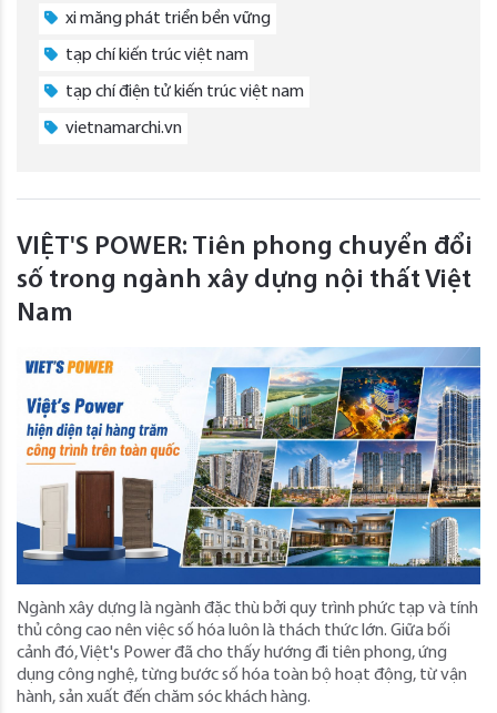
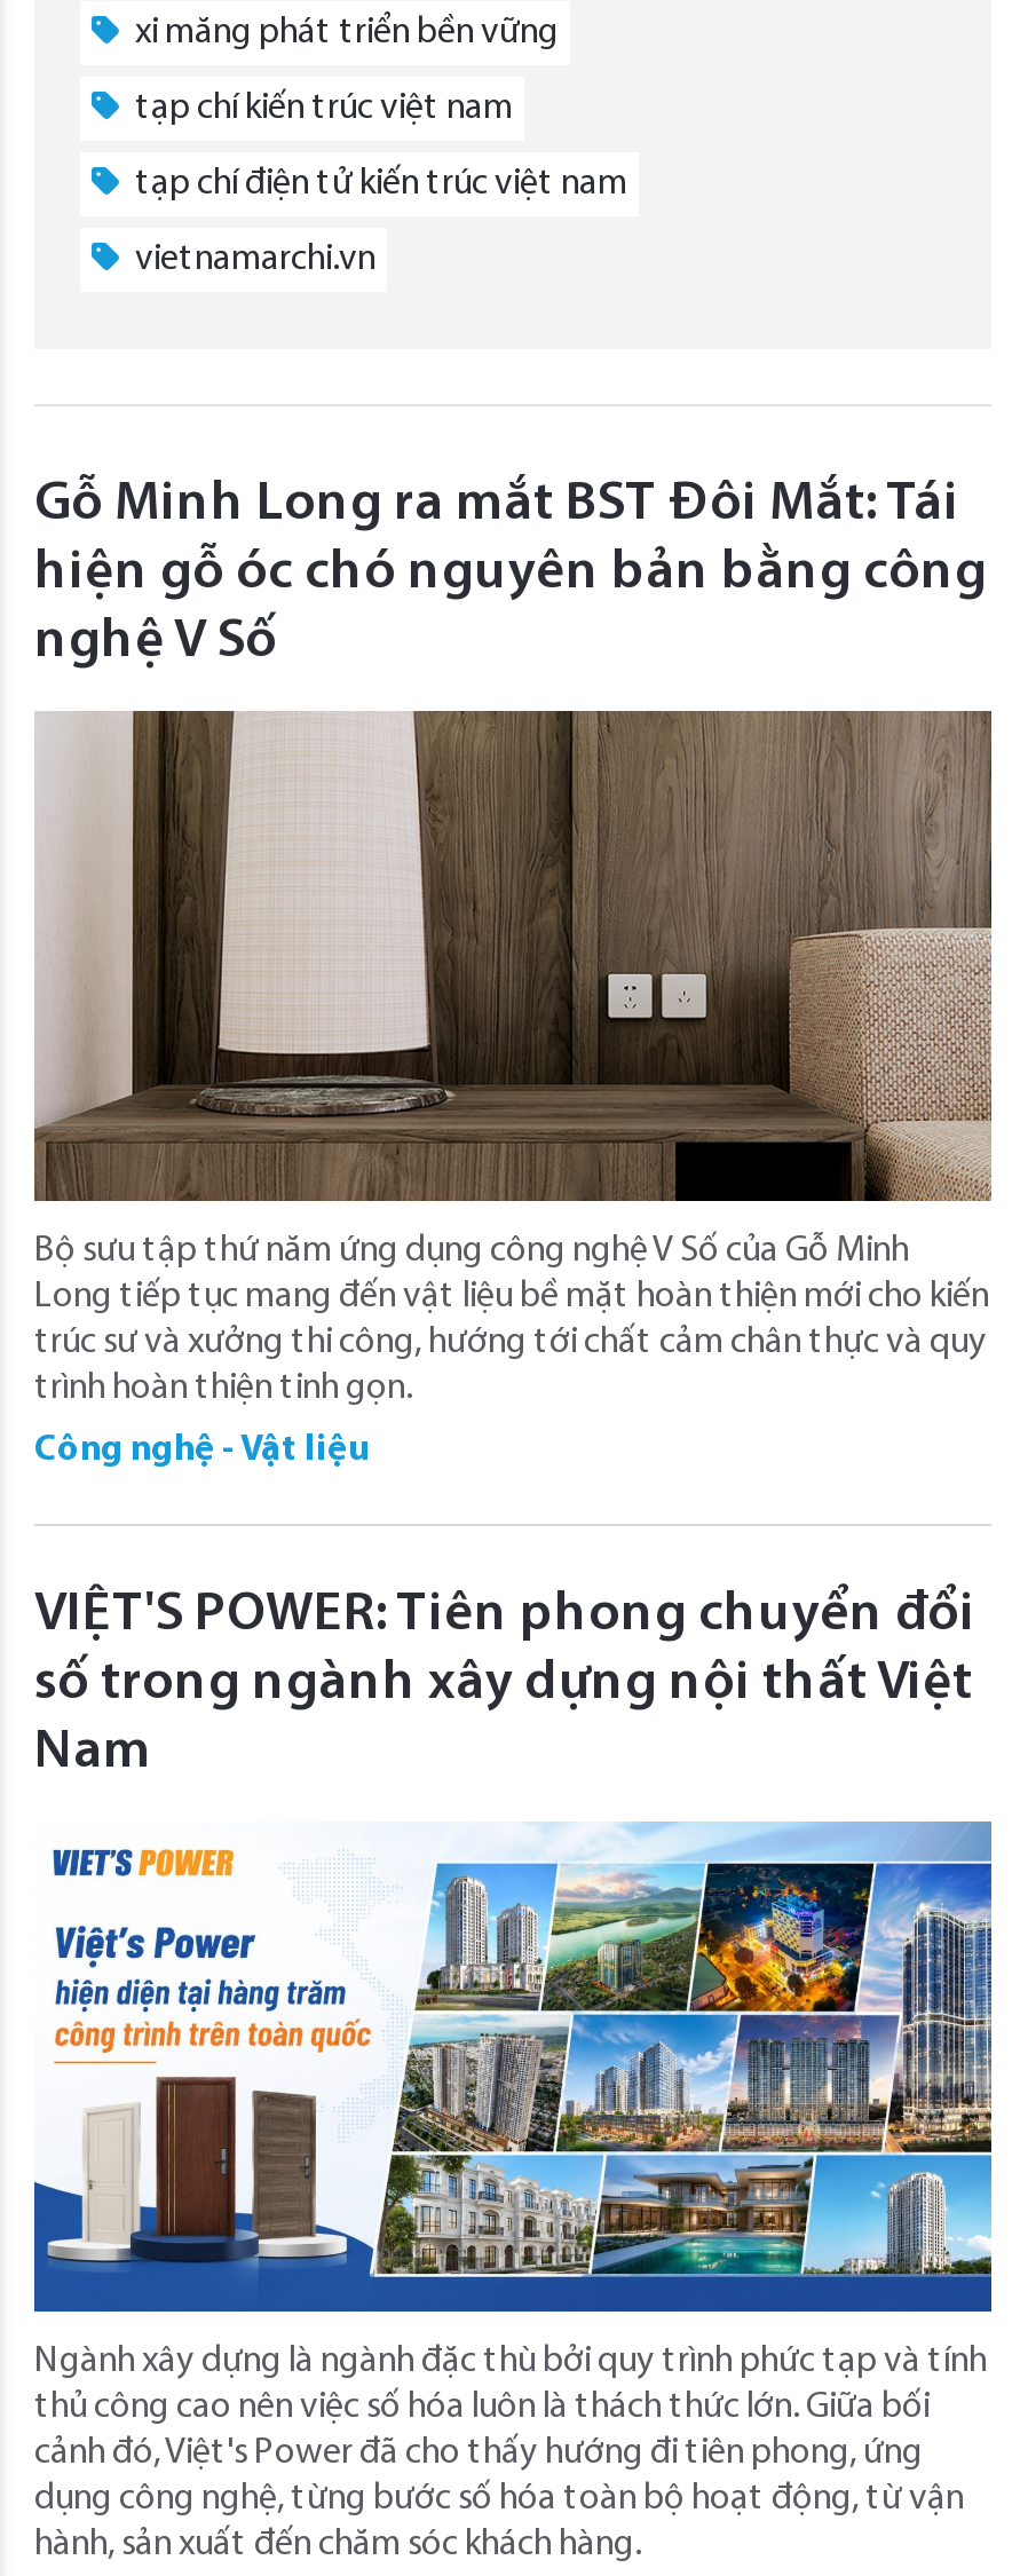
+ [image]
+ Bộ sưu tập thứ năm ứng dụng công nghệ V Số của Gỗ Minh
+ Long tiếp tục mang đến vật liệu bề mặt hoàn thiện mới cho kiến
+ trúc sư và xưởng thi công, hướng tới chất cảm chân thực và quy
+ trình hoàn thiện tinh gọn.
+ Công nghệ - Vật liệu

+ Gỗ Minh Long ra mắt BST Đôi Mắt: Tái
+ hiện gỗ óc chó nguyên bản bằng công
+ nghệ V Số
